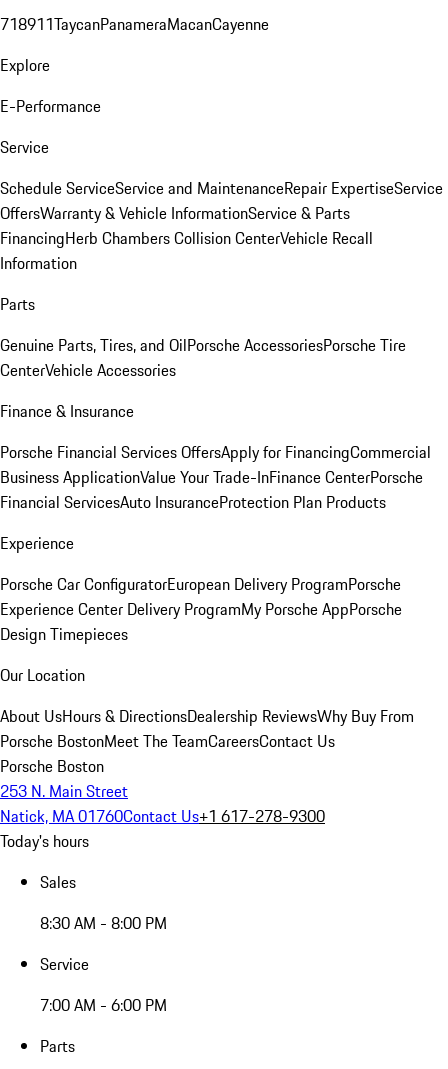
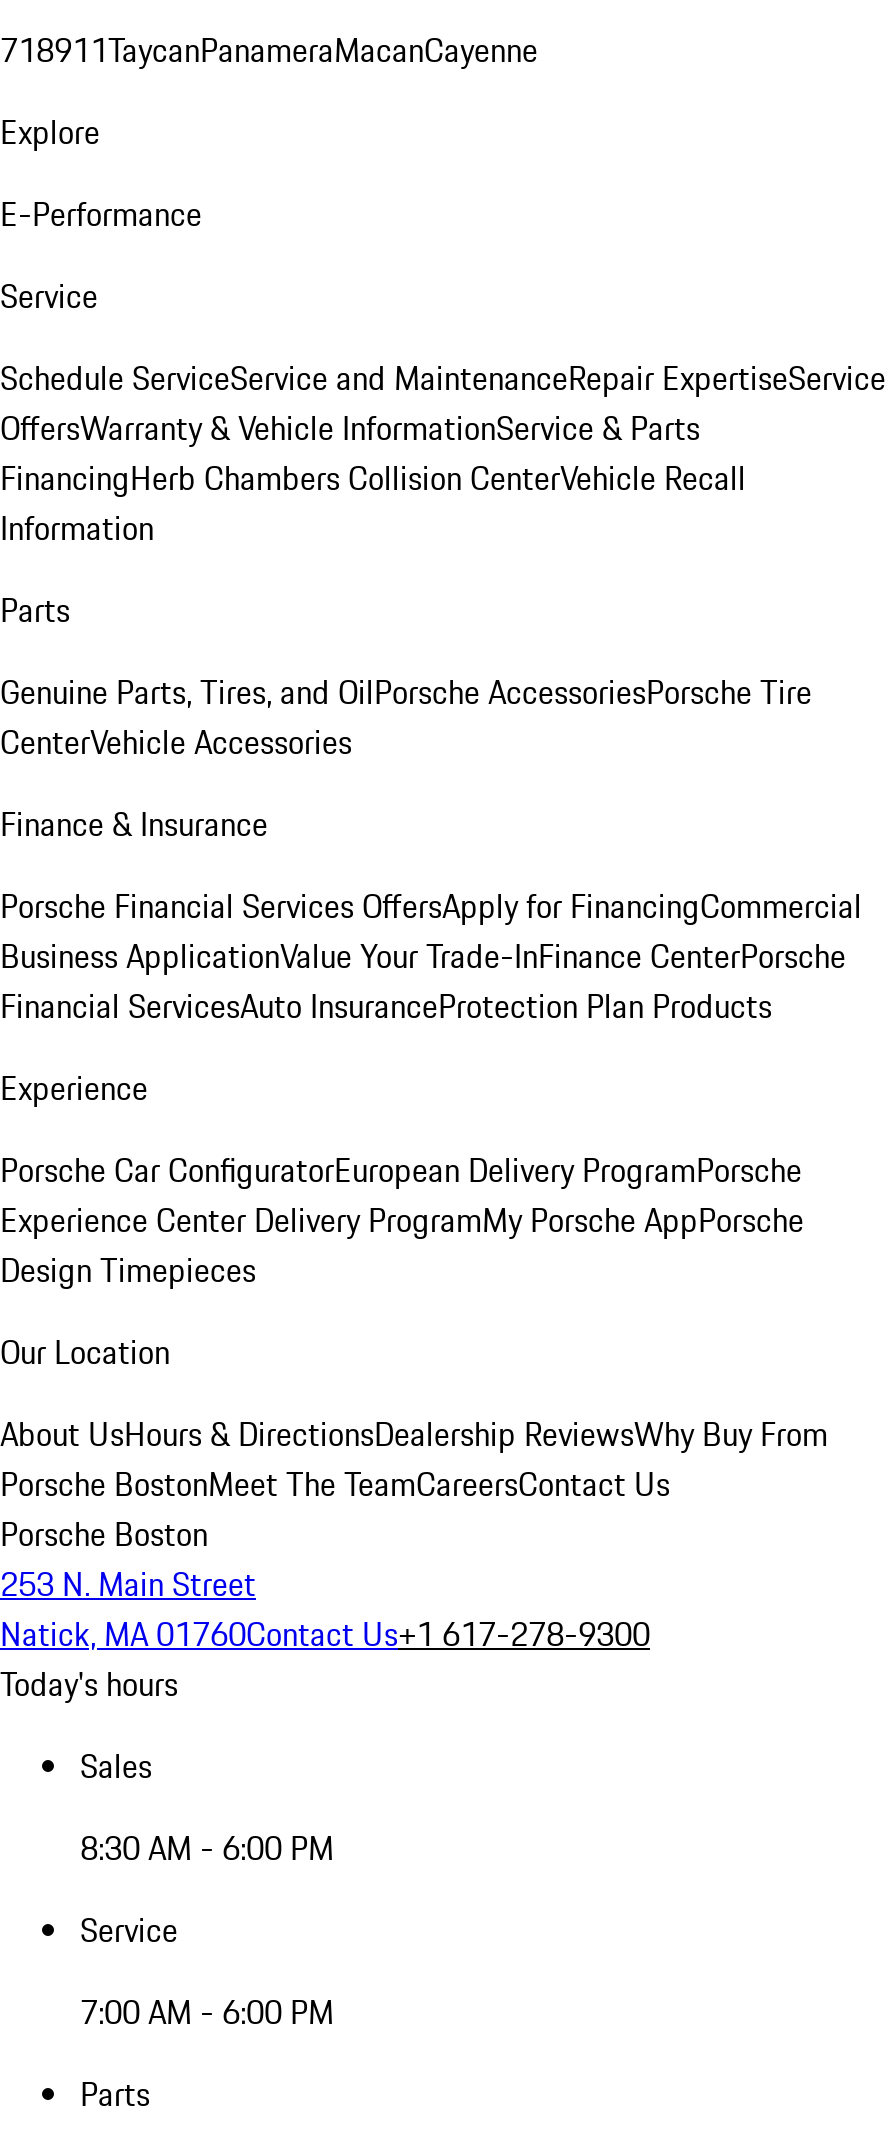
- 8:30 AM - 8:00 PM
+ 8:30 AM - 6:00 PM
